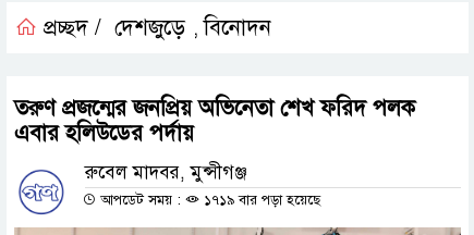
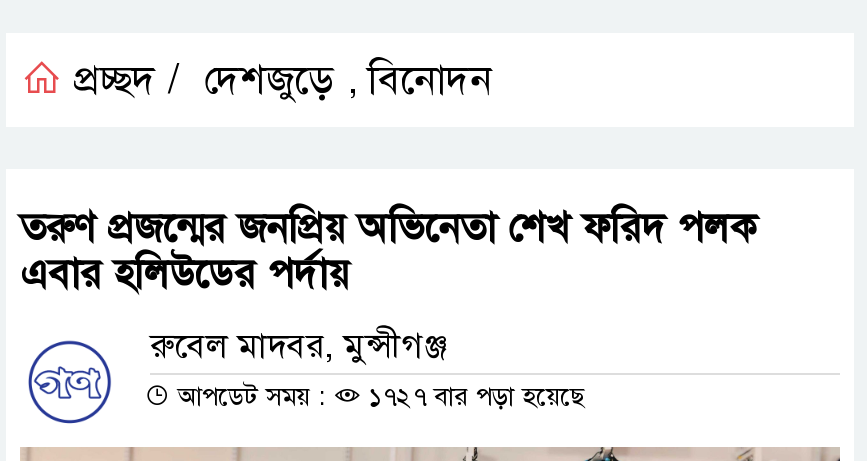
- আপডেট সময় : ১৭১৯ বার পড়া হয়েছে
+ আপডেট সময় : ১৭২৭ বার পড়া হয়েছে
